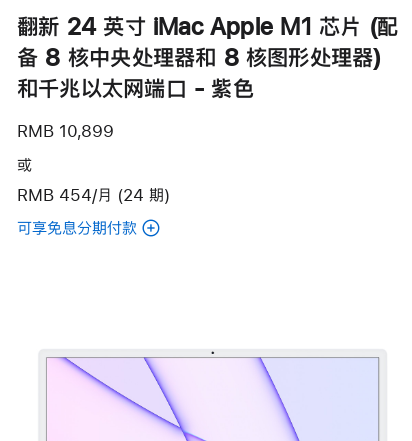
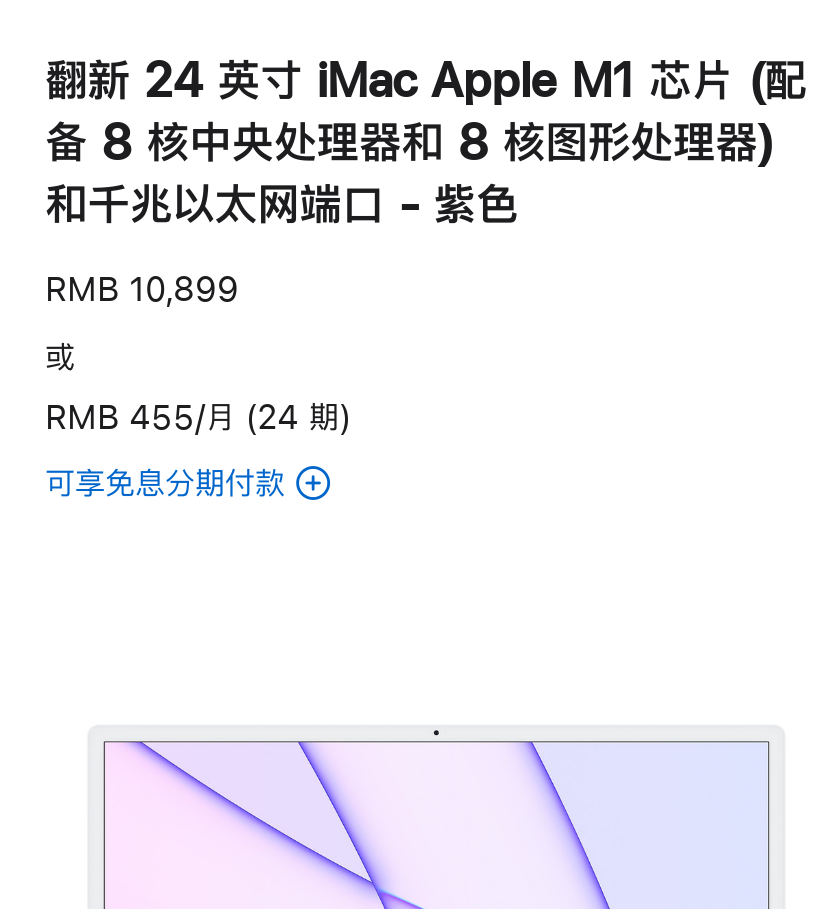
- RMB 454/月 (24 期)
+ RMB 455/月 (24 期)
